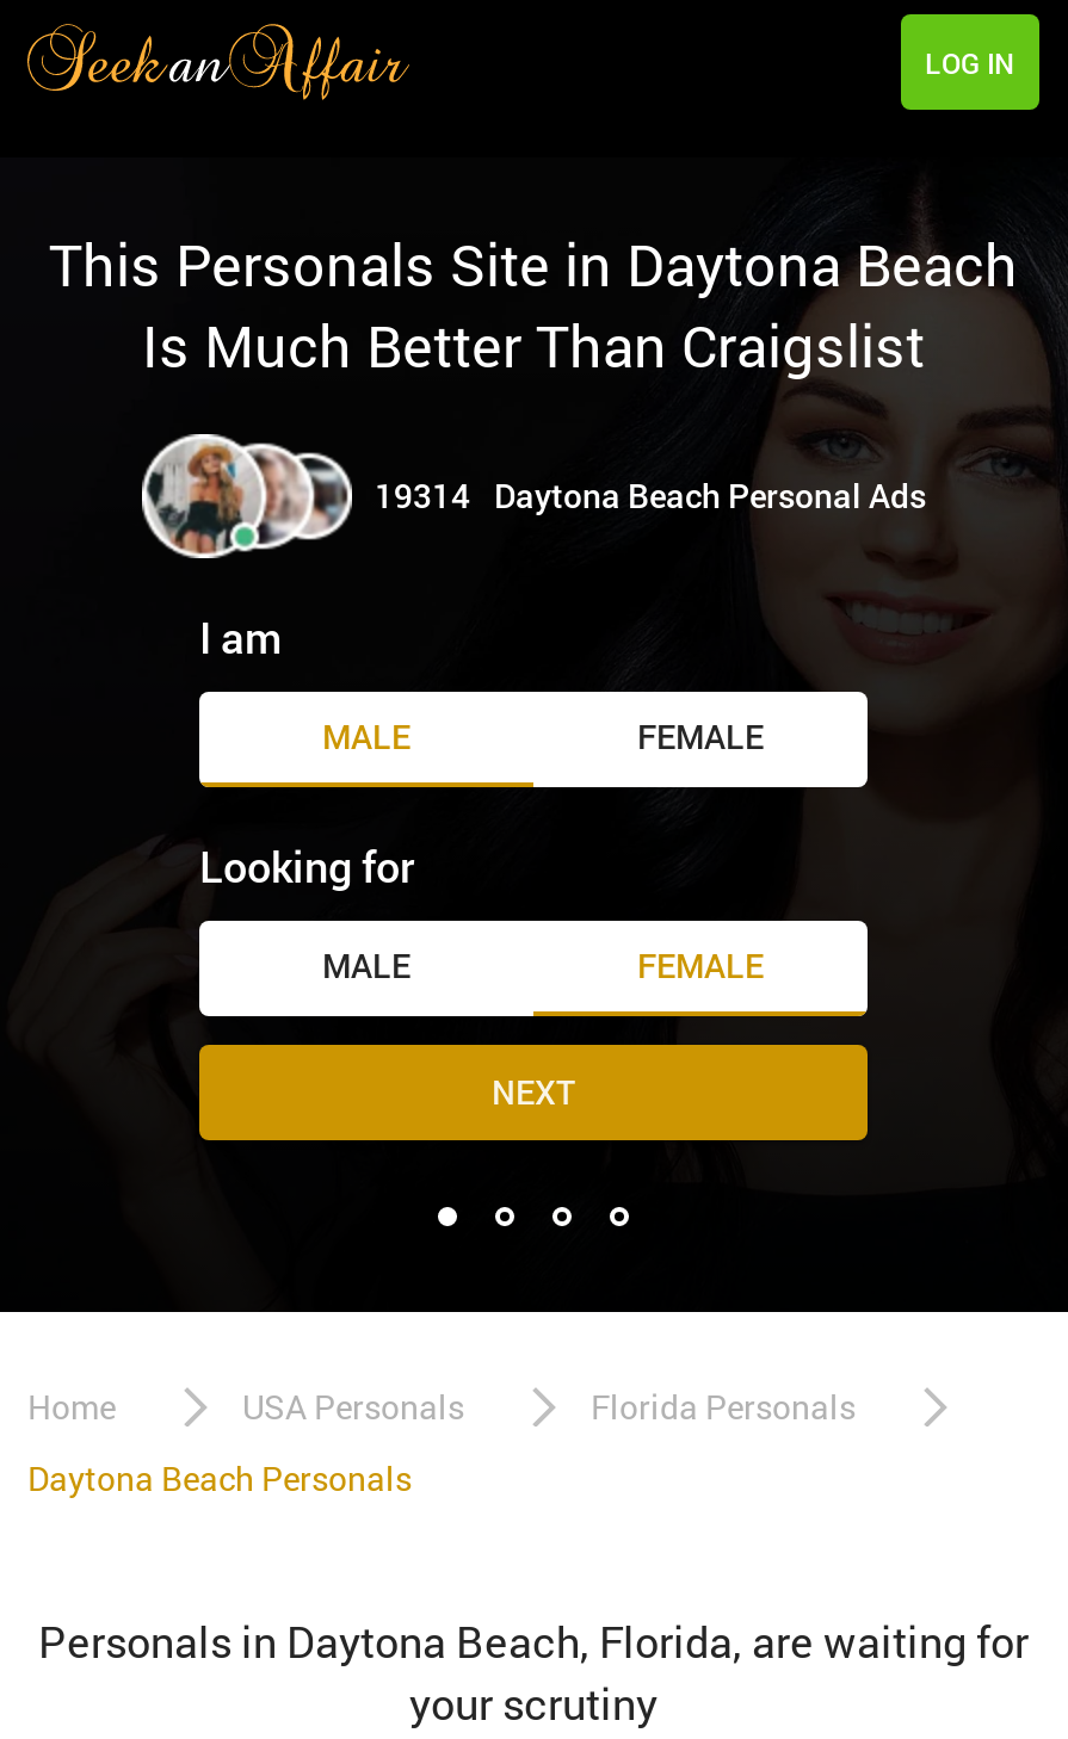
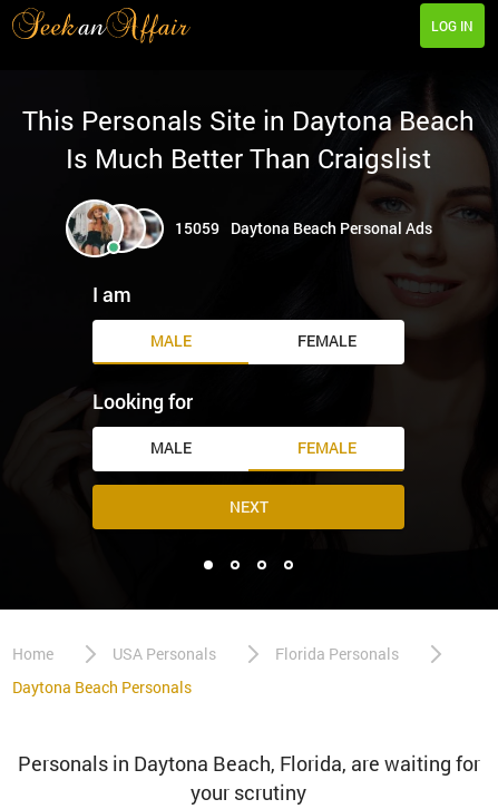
- 19314 Daytona Beach Personal Ads
+ 15059 Daytona Beach Personal Ads
